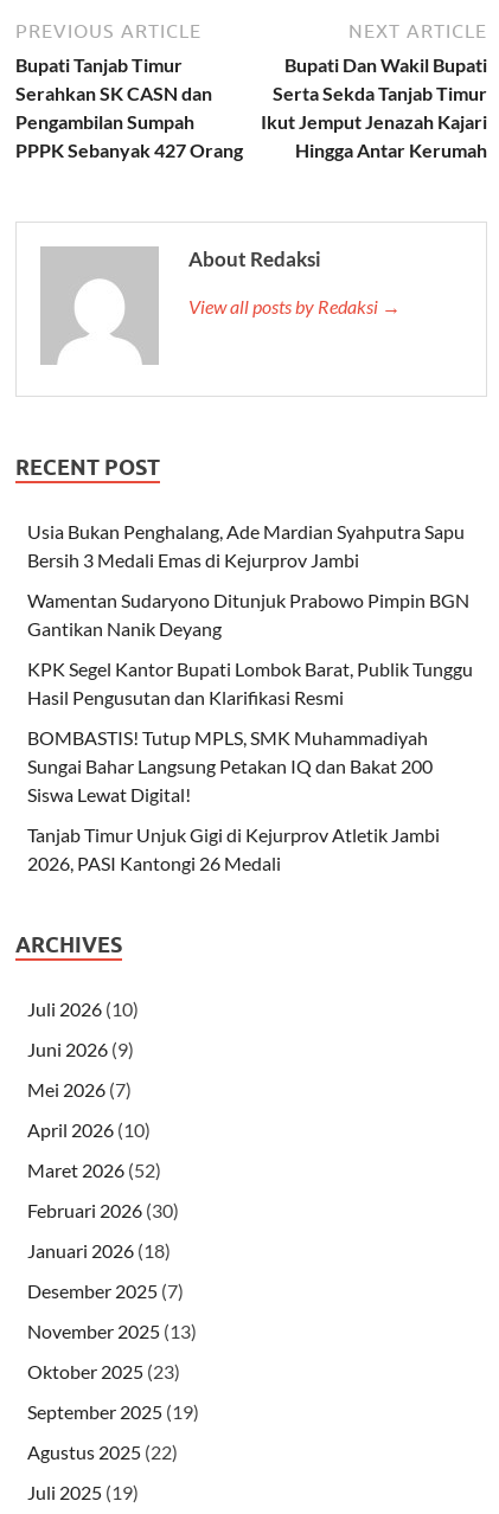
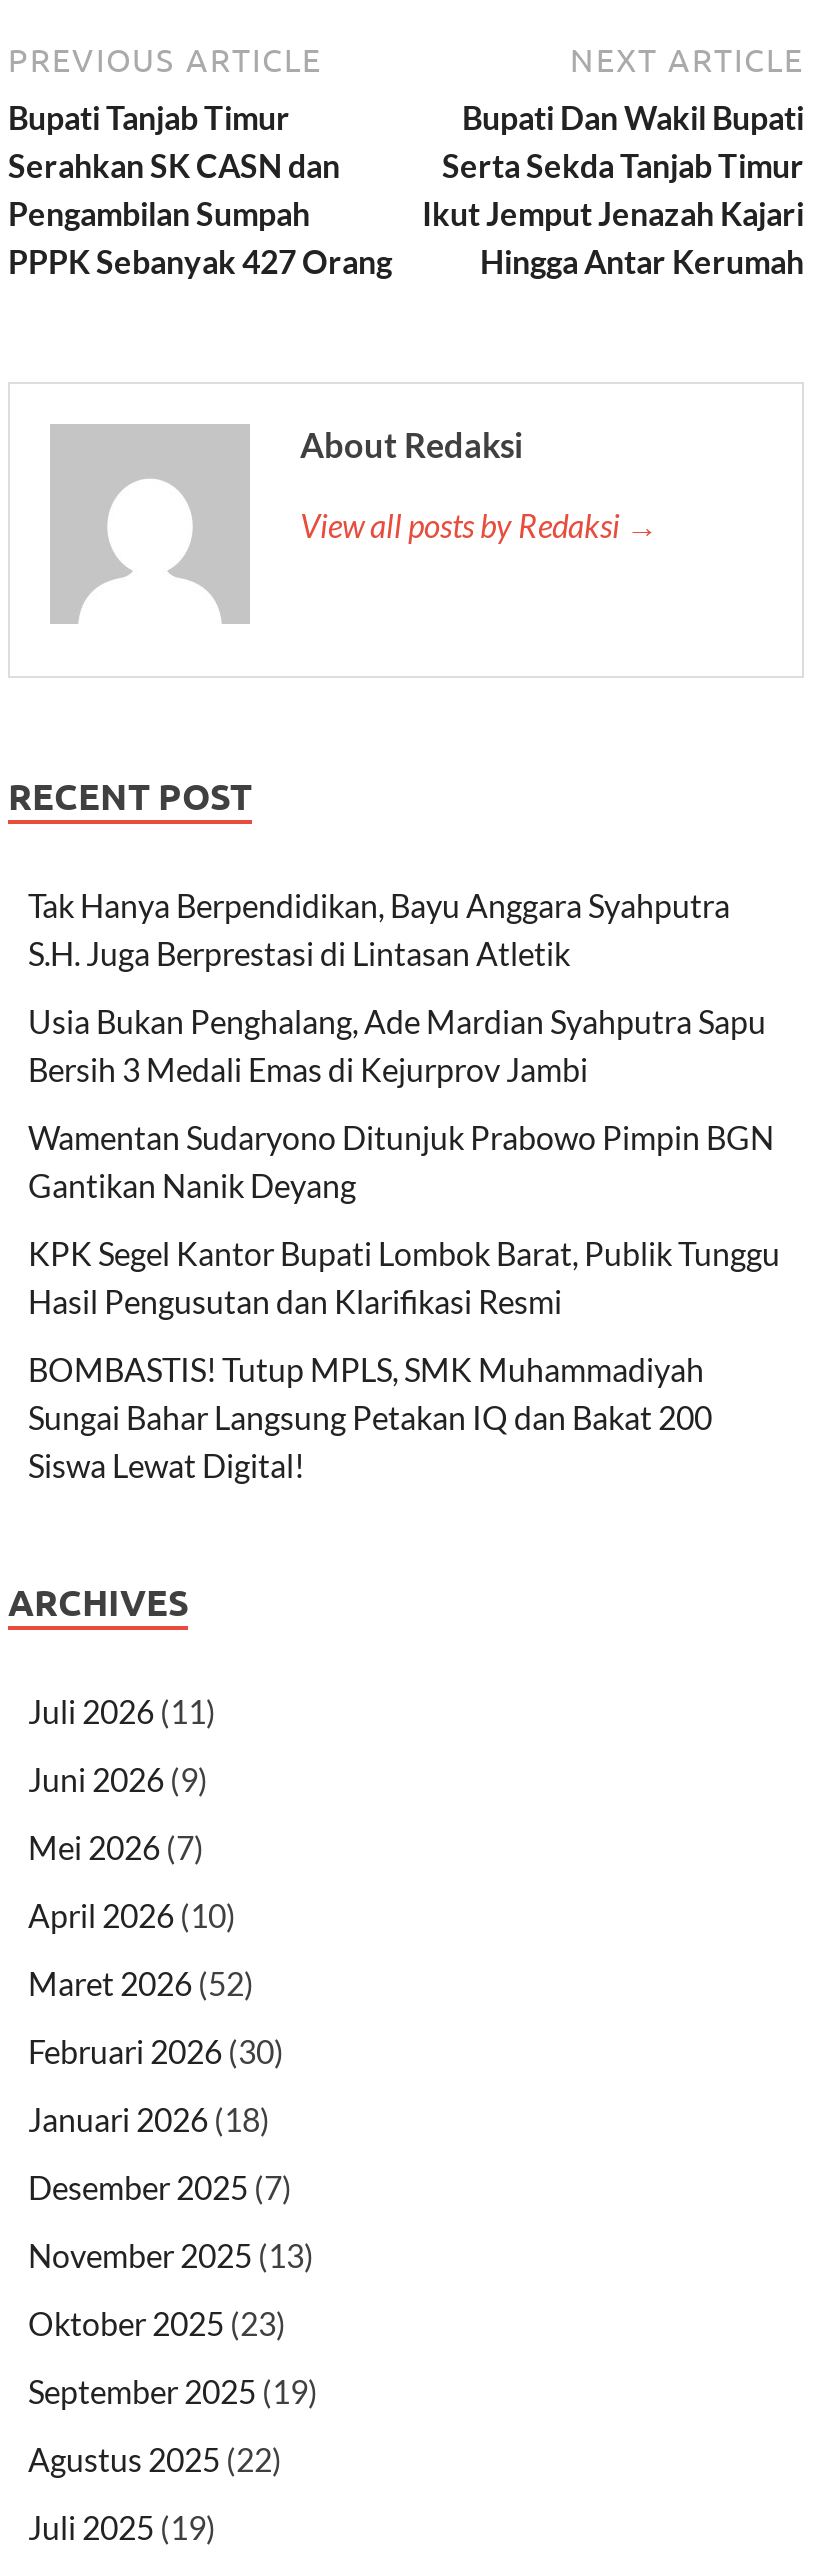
+ Tak Hanya Berpendidikan, Bayu Anggara Syahputra
+ S.H. Juga Berprestasi di Lintasan Atletik

moved down: Usia Bukan Penghalang, Ade Mardian Syahputra Sapu | Bersih 3 Medali Emas di Kejurprov Jambi | Wamentan Sudaryono Ditunjuk Prabowo Pimpin BGN | ... | Sungai Bahar Langsung Petakan IQ dan Bakat 200 | Siswa Lewat Digital!

- Tanjab Timur Unjuk Gigi di Kejurprov Atletik Jambi
- 2026, PASI Kantongi 26 Medali

- Juli 2026 (10)
+ Juli 2026 (11)
